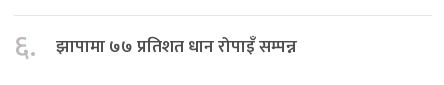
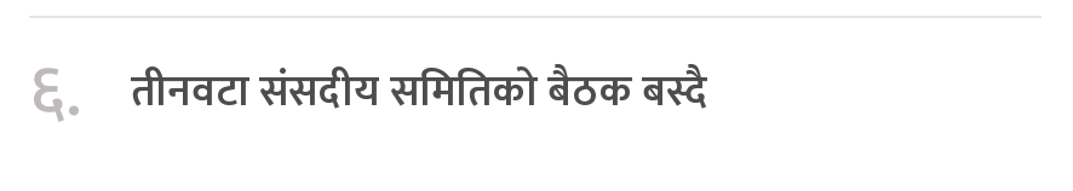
- झापामा ७७ प्रतिशत धान रोपाइँ सम्पन्न
+ तीनवटा संसदीय समितिको बैठक बस्दै
